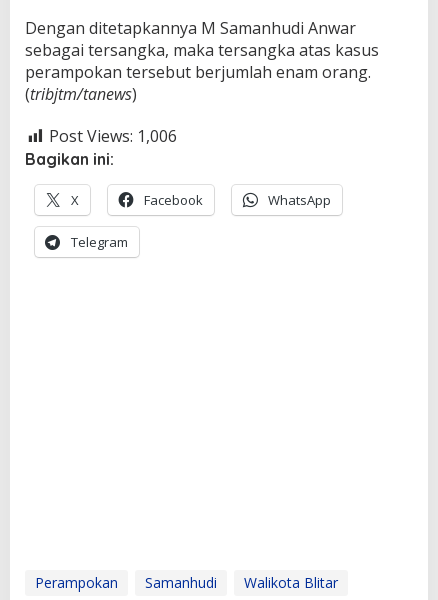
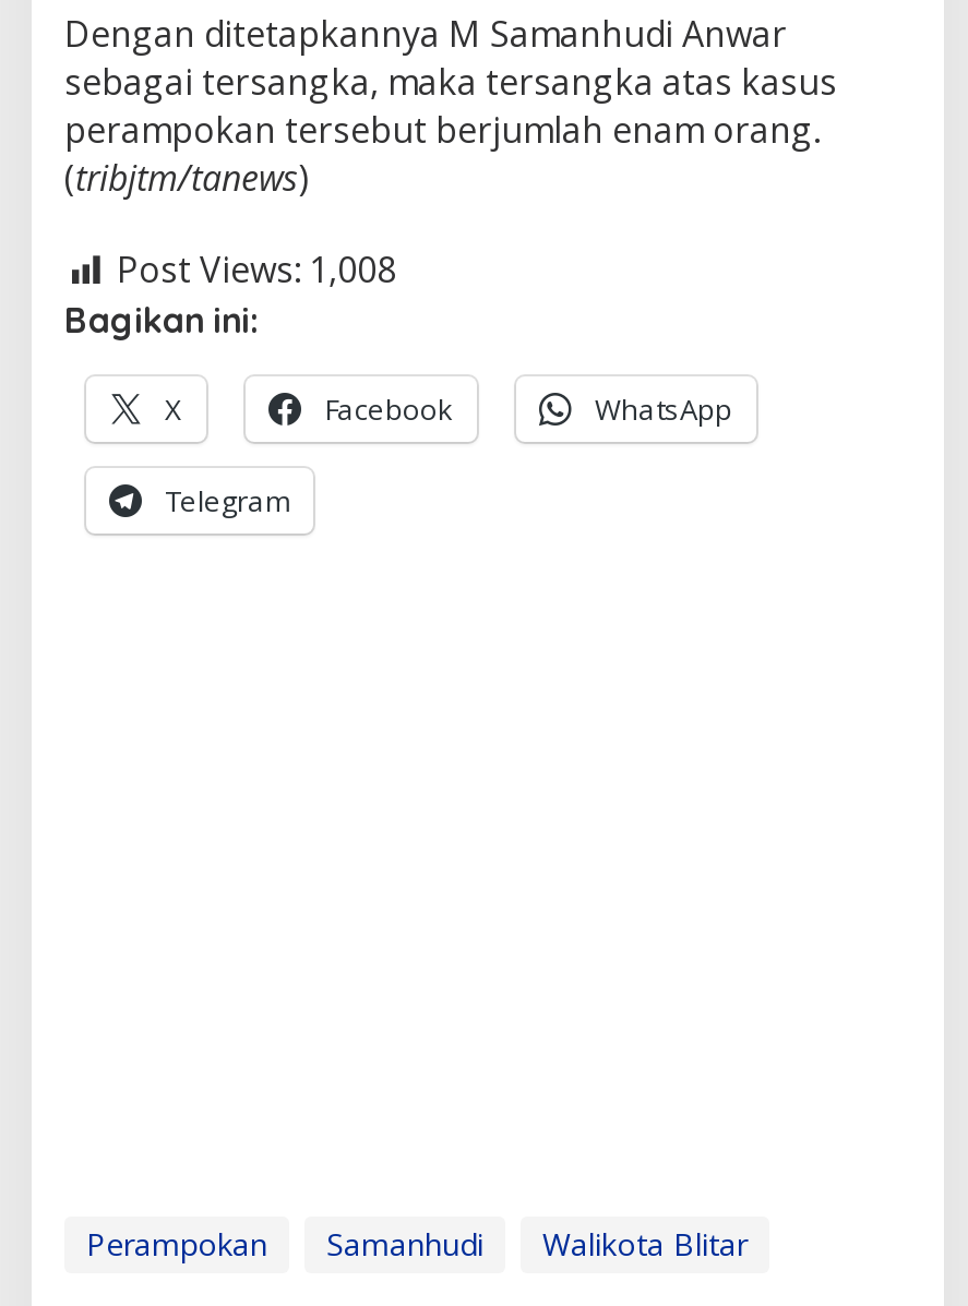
- Post Views: 1,006
+ Post Views: 1,008
